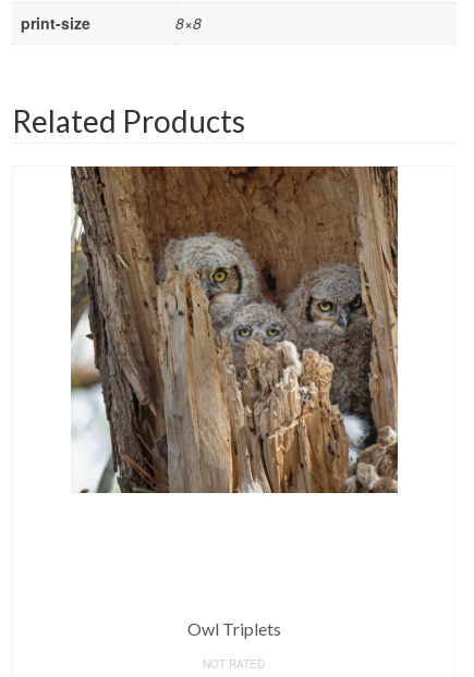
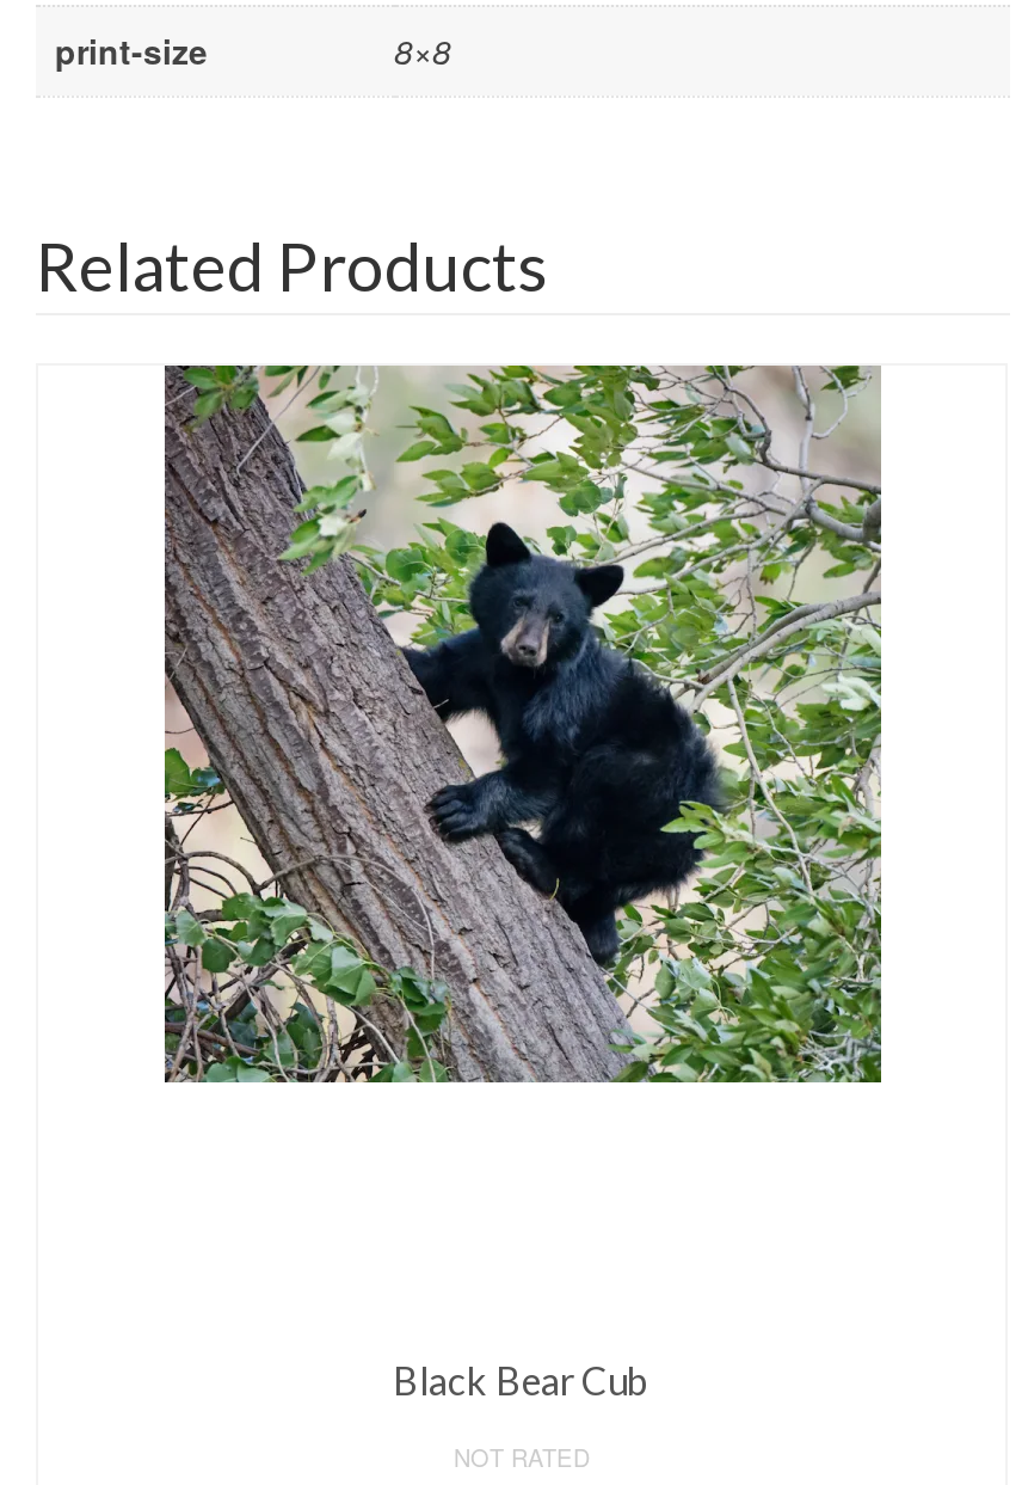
- [image]
+ [image]

- Owl Triplets
+ Black Bear Cub
